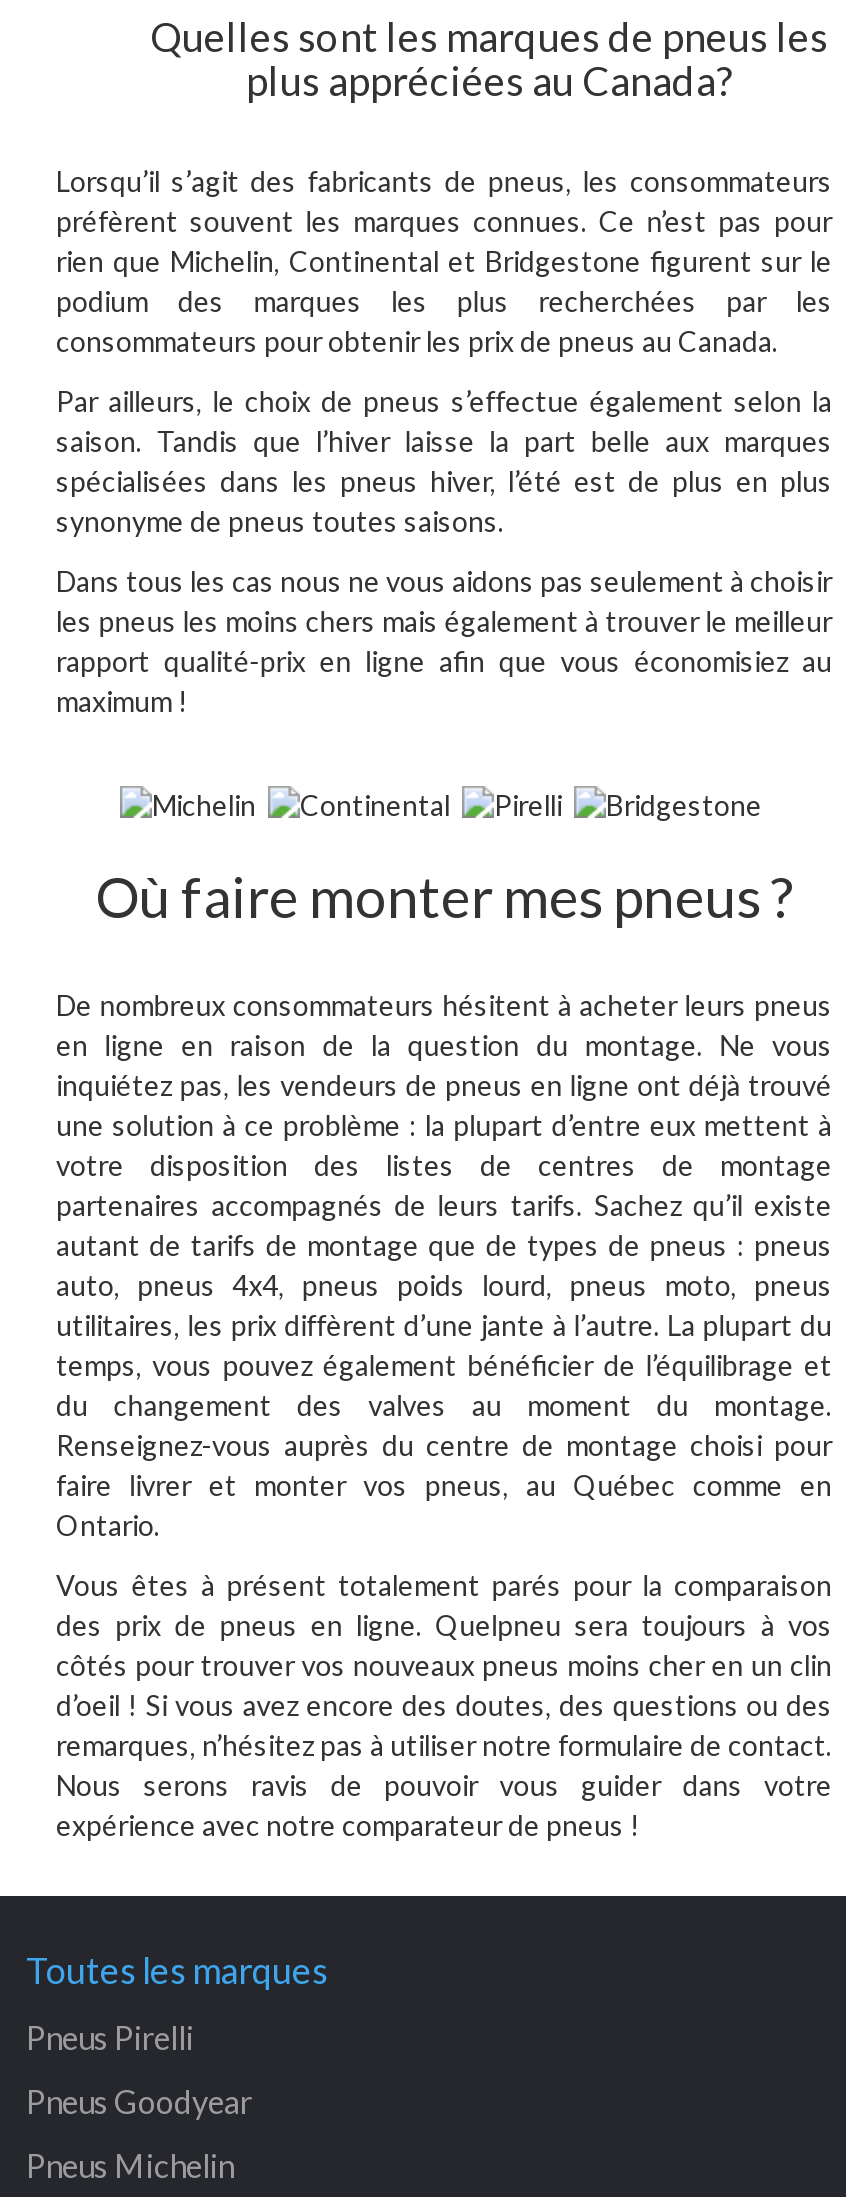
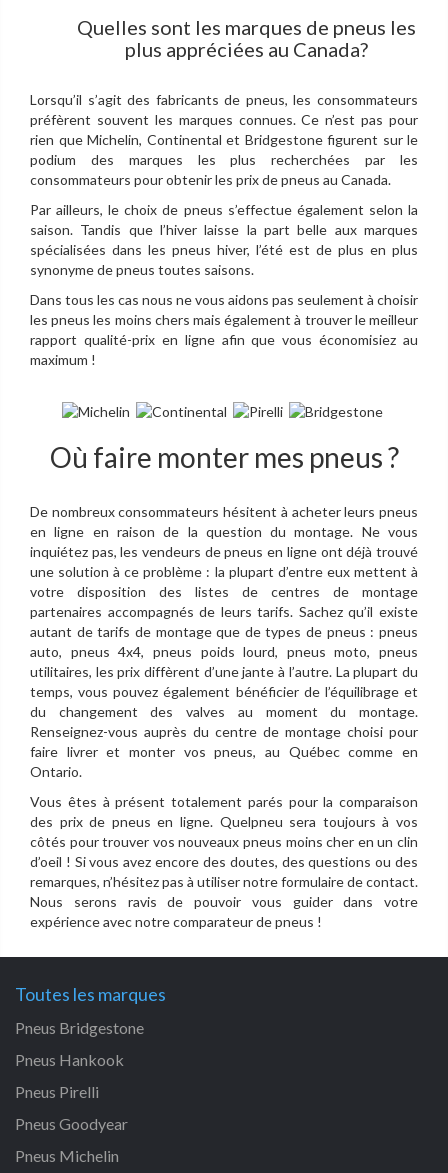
+ Pneus Bridgestone
+ Pneus Hankook
